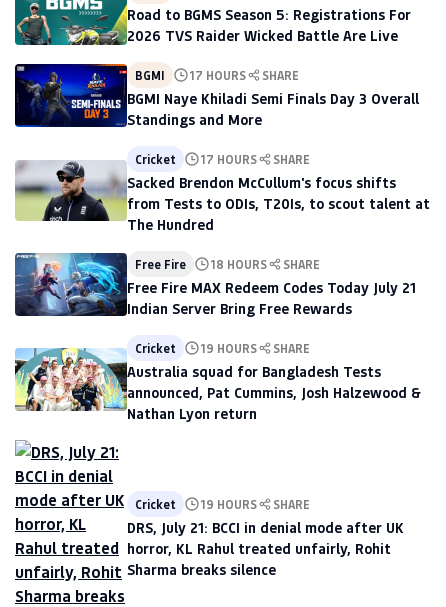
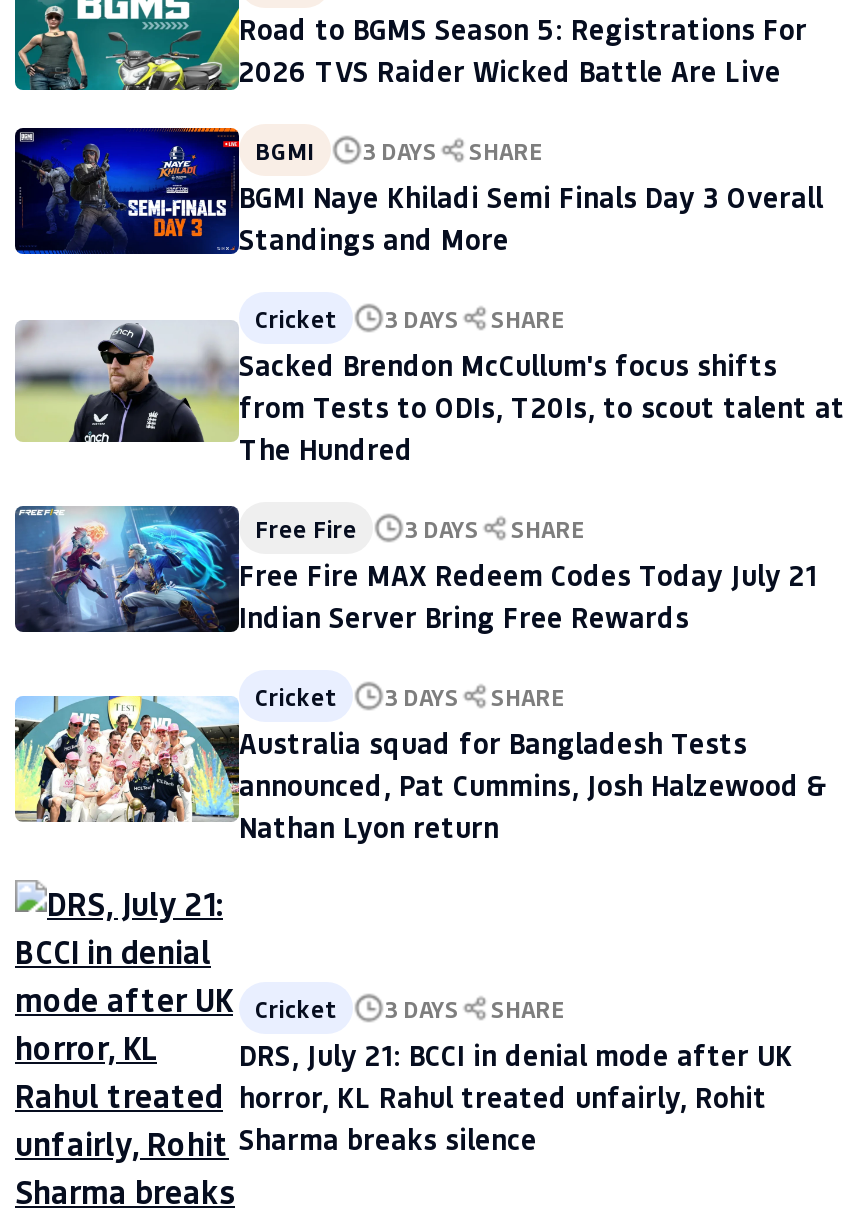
- BGMI 17 HOURS SHARE
+ BGMI 3 DAYS SHARE

- Cricket 17 HOURS SHARE
+ Cricket 3 DAYS SHARE

- Free Fire 18 HOURS SHARE
+ Free Fire 3 DAYS SHARE

- Cricket 19 HOURS SHARE
+ Cricket 3 DAYS SHARE

- Cricket 19 HOURS SHARE
+ Cricket 3 DAYS SHARE
